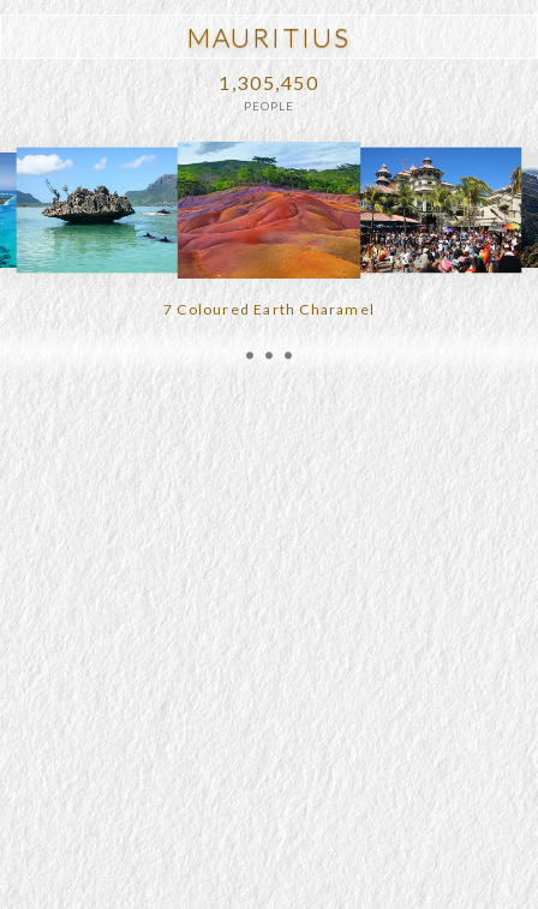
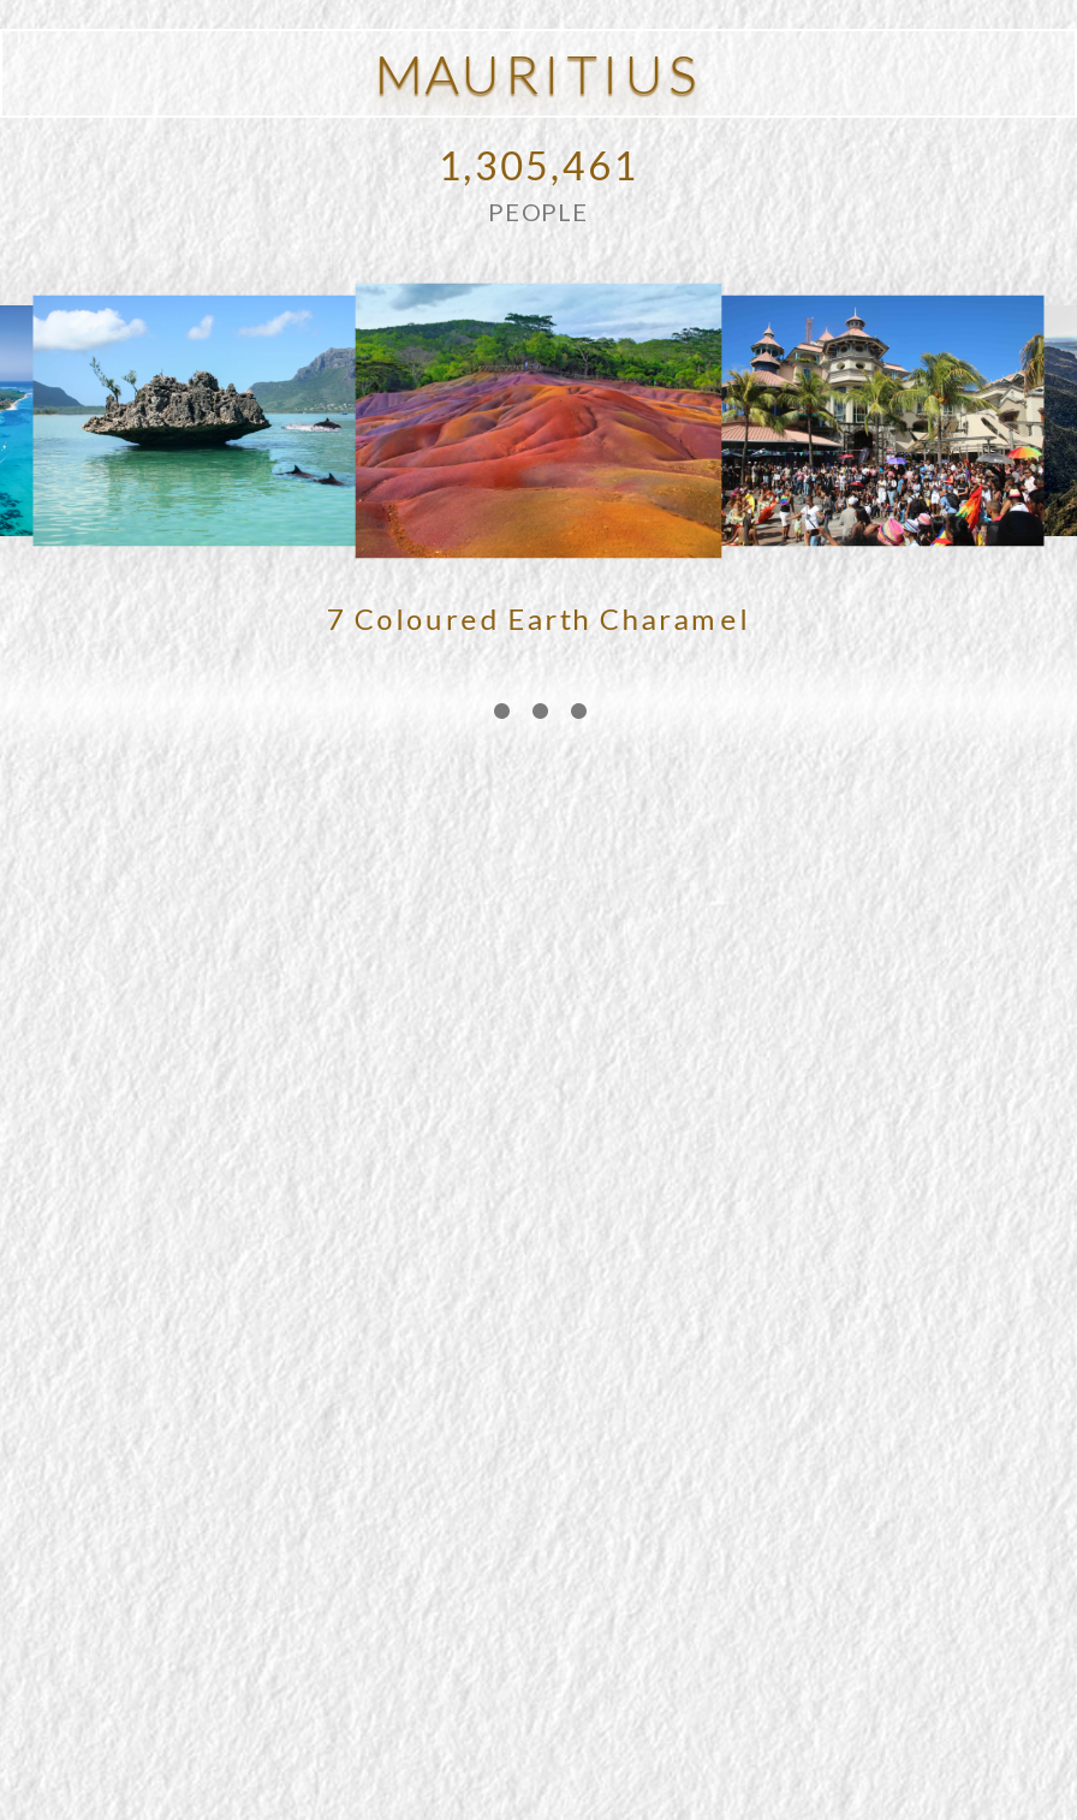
- 1,305,450
+ 1,305,461
